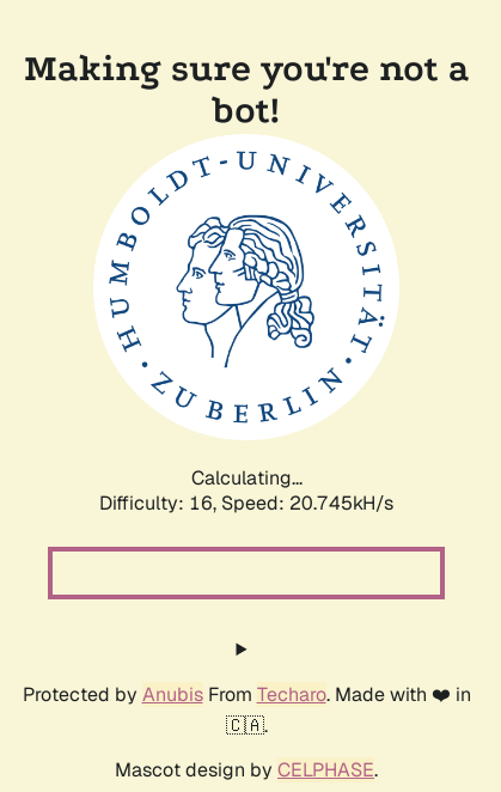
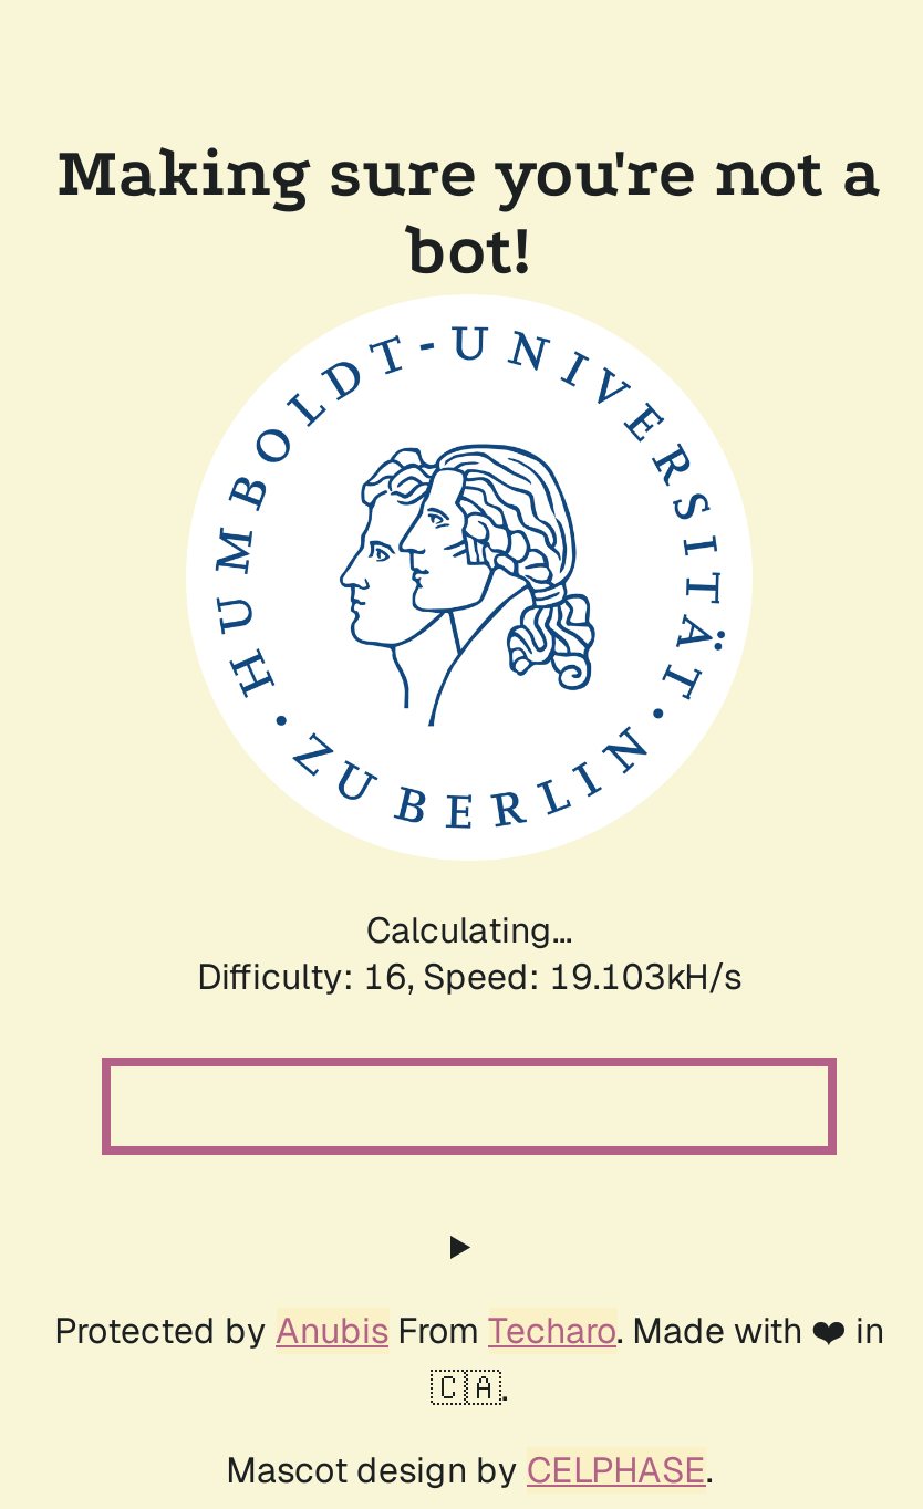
- Difficulty: 16, Speed: 20.745kH/s
+ Difficulty: 16, Speed: 19.103kH/s
